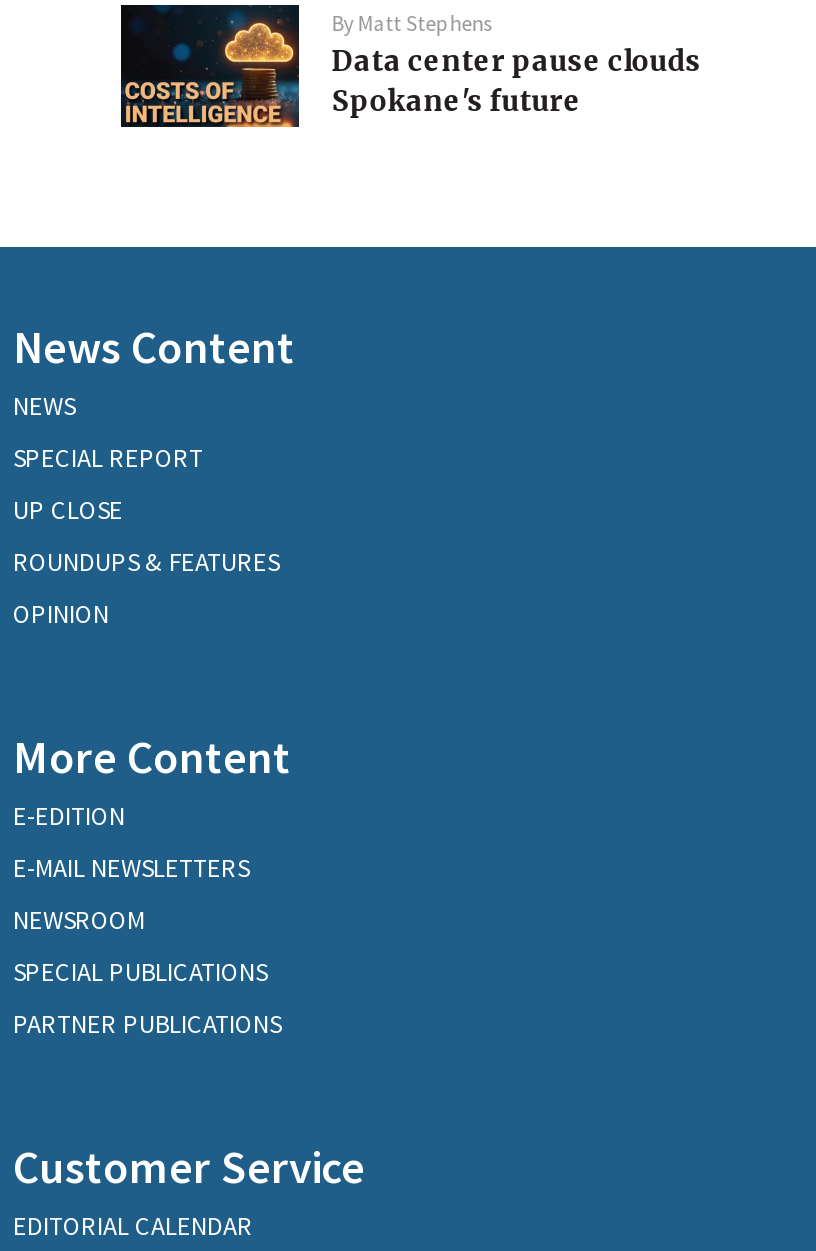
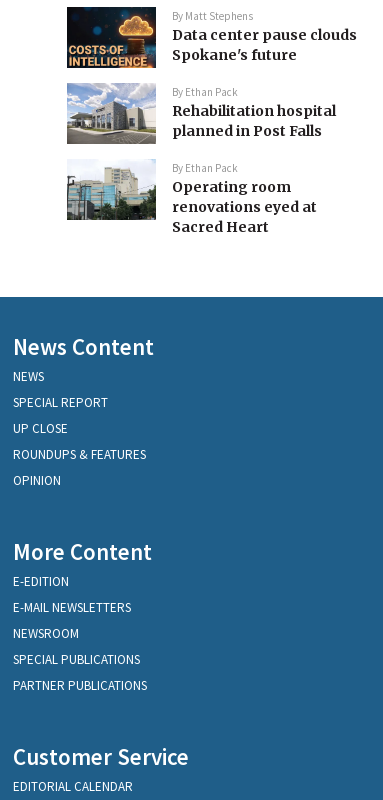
+ [image]
+ By Ethan Pack
+ Rehabilitation hospital
+ planned in Post Falls
+ By Ethan Pack
+ Operating room
+ renovations eyed at
+ Sacred Heart

+ [image]
